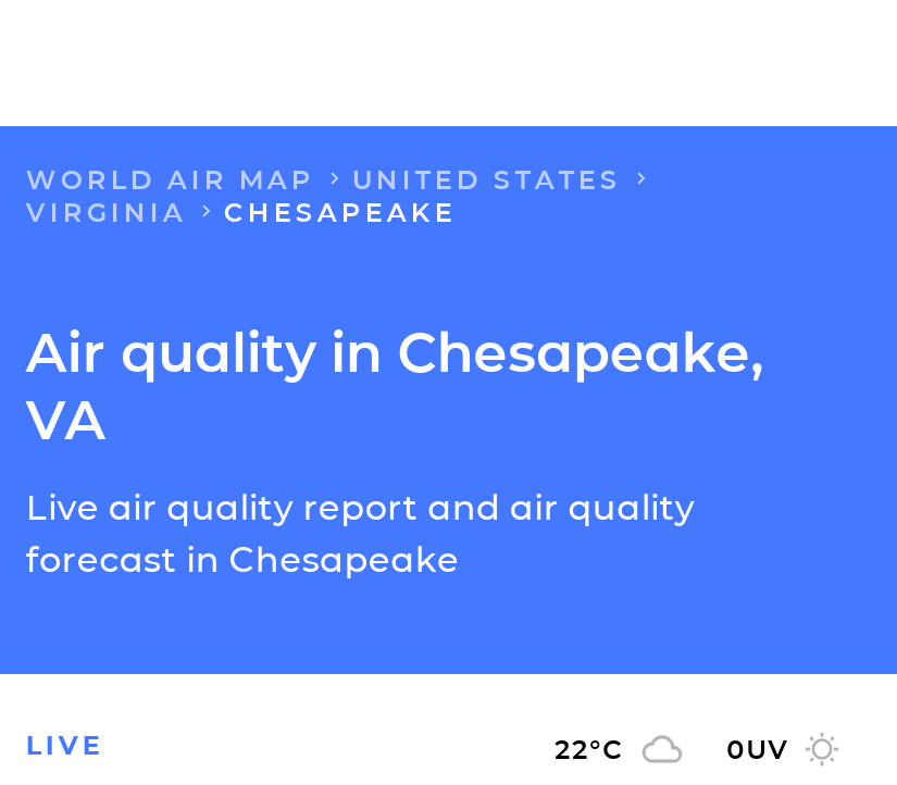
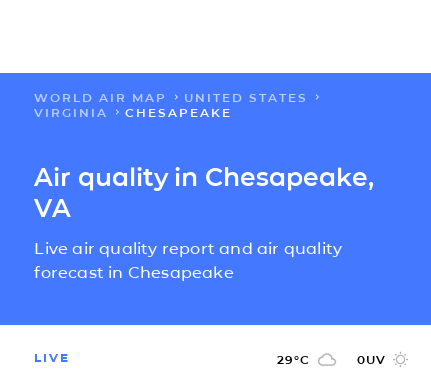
- 22°C
+ 29°C
